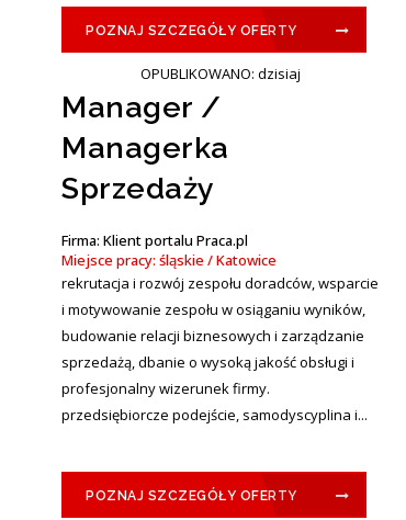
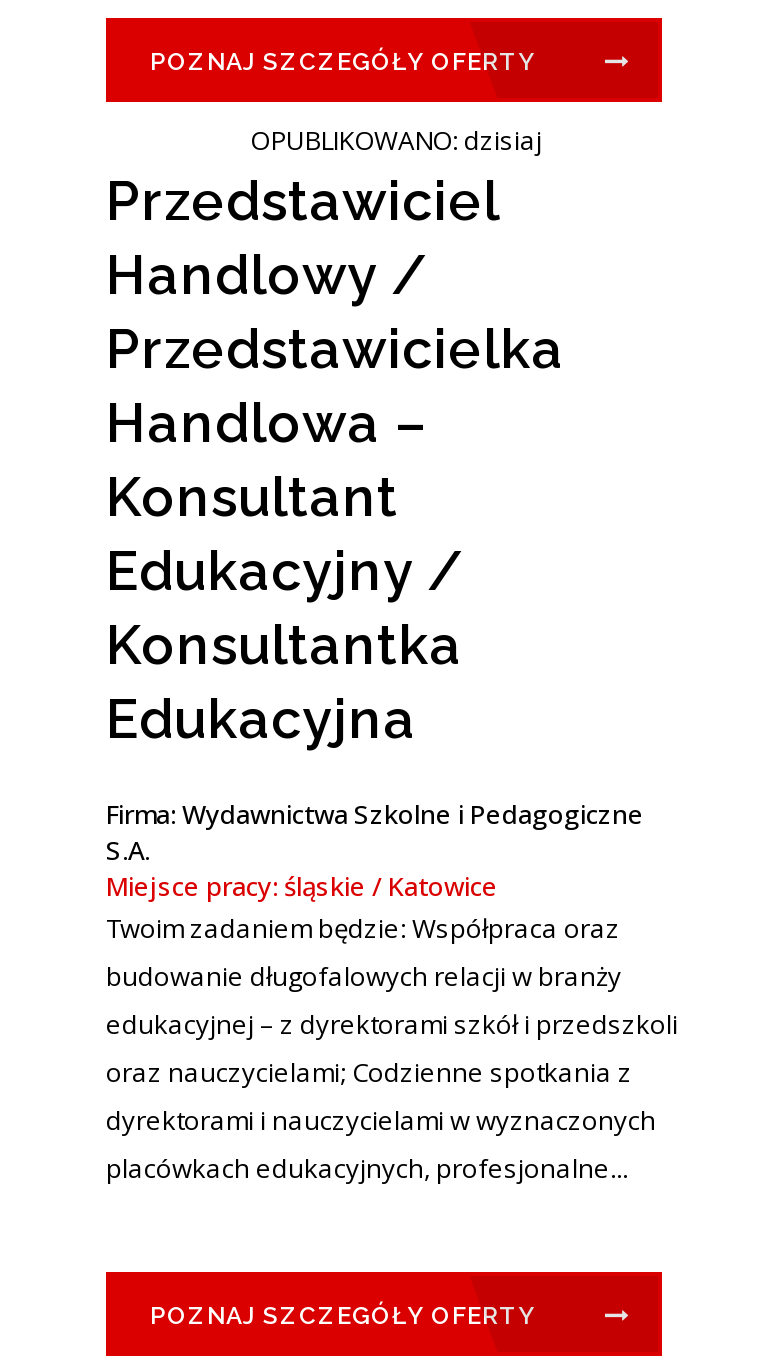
- Manager /
- Managerka
- Sprzedaży
+ Przedstawiciel
+ Handlowy /
+ Przedstawicielka
+ Handlowa –
+ Konsultant
+ Edukacyjny /
+ Konsultantka
+ Edukacyjna

- Firma: Klient portalu Praca.pl
+ Firma: Wydawnictwa Szkolne i Pedagogiczne
+ S.A.

- rekrutacja i rozwój zespołu doradców, wsparcie
- i motywowanie zespołu w osiąganiu wyników,
- budowanie relacji biznesowych i zarządzanie
- sprzedażą, dbanie o wysoką jakość obsługi i
- profesjonalny wizerunek firmy.
- przedsiębiorcze podejście, samodyscyplina i...
+ Twoim zadaniem będzie: Współpraca oraz
+ budowanie długofalowych relacji w branży
+ edukacyjnej – z dyrektorami szkół i przedszkoli
+ oraz nauczycielami; Codzienne spotkania z
+ dyrektorami i nauczycielami w wyznaczonych
+ placówkach edukacyjnych, profesjonalne...
